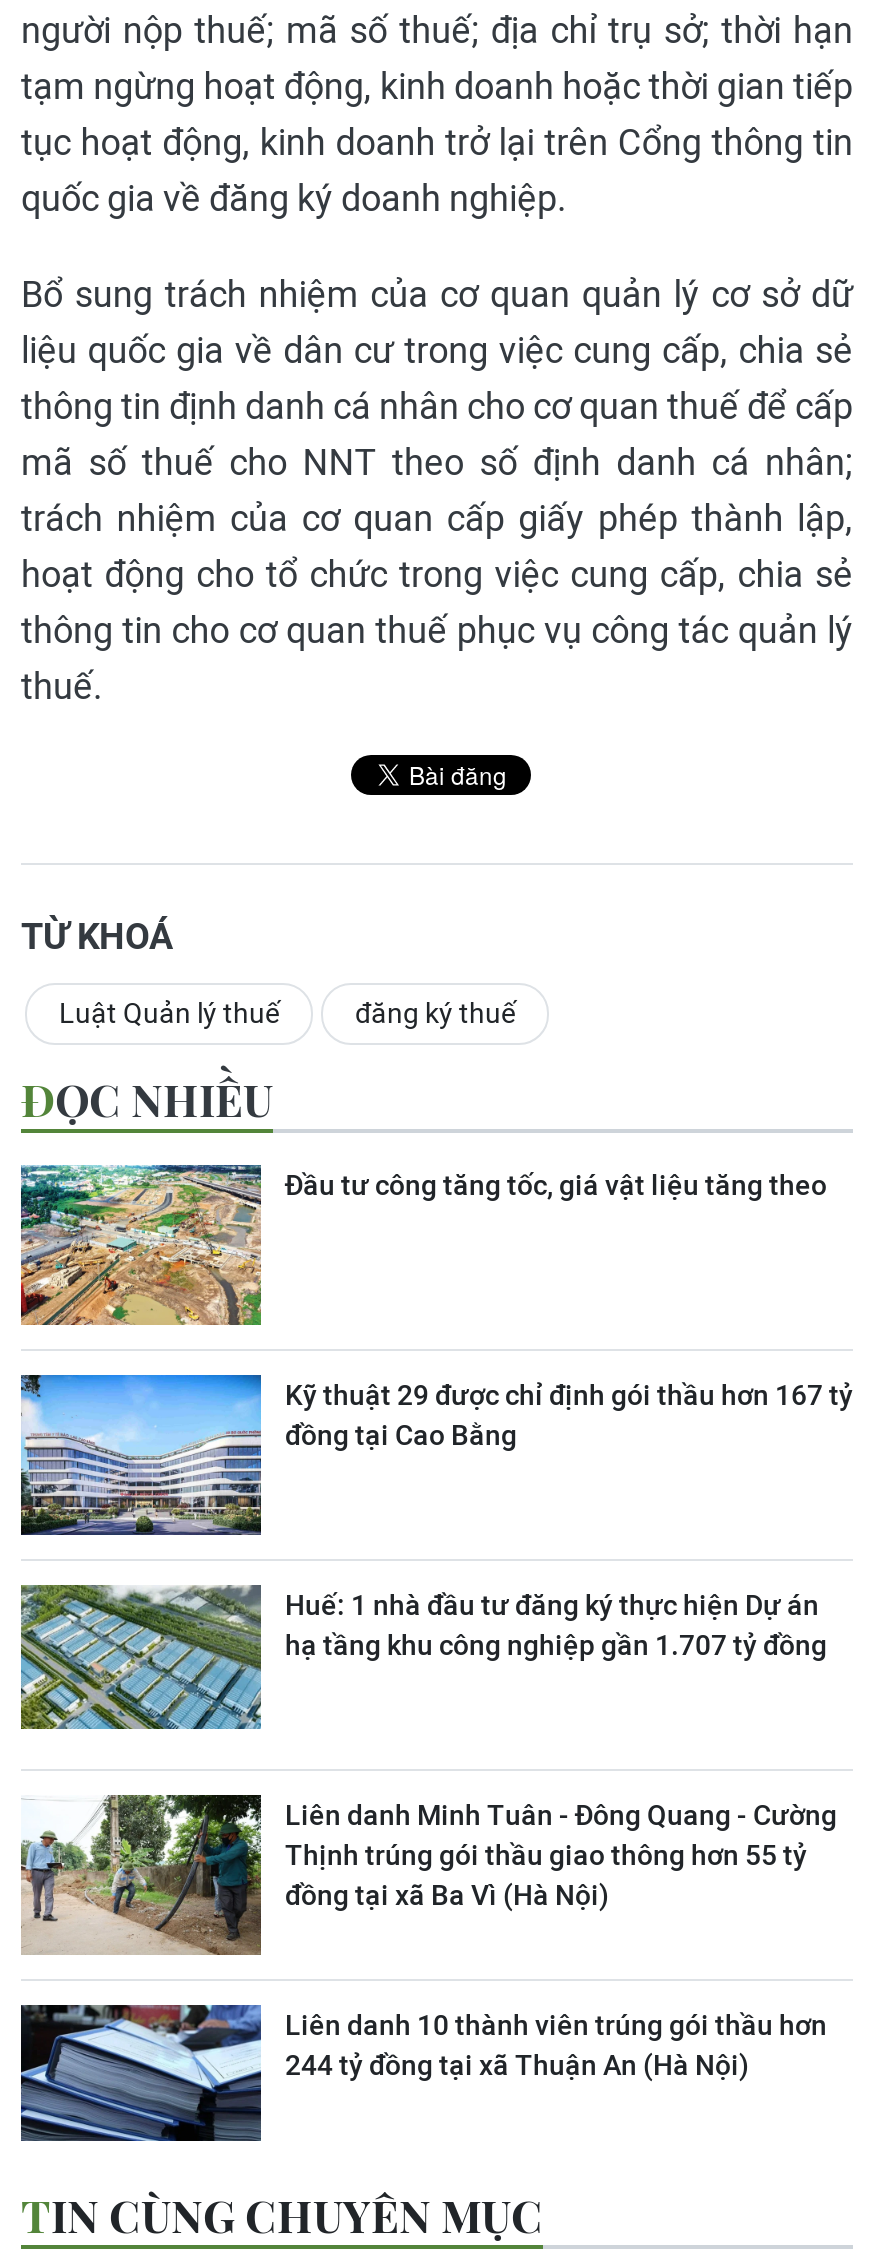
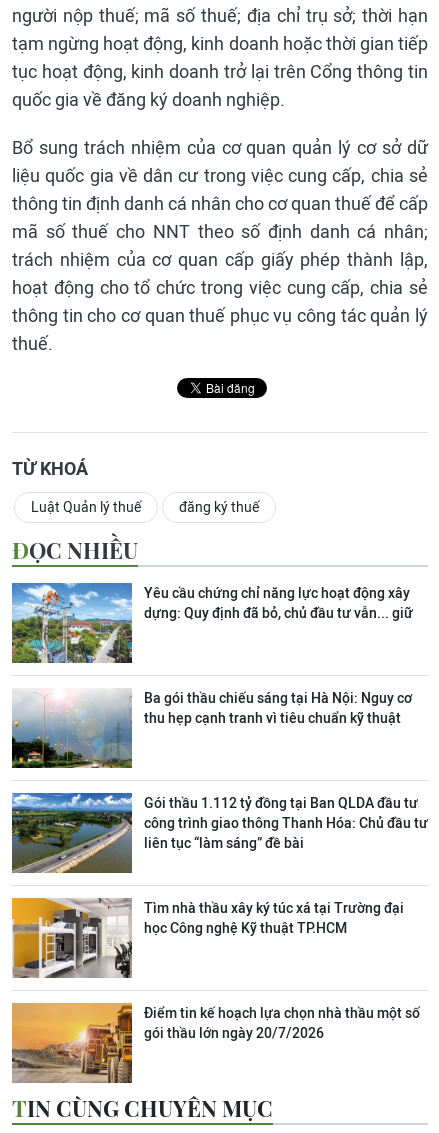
- [image]
- Đầu tư công tăng tốc, giá vật liệu tăng theo
+ [image]
+ Yêu cầu chứng chỉ năng lực hoạt động xây
+ dựng: Quy định đã bỏ, chủ đầu tư vẫn... giữ

- [image]
- Kỹ thuật 29 được chỉ định gói thầu hơn 167 tỷ
- đồng tại Cao Bằng
+ [image]
+ Ba gói thầu chiếu sáng tại Hà Nội: Nguy cơ
+ thu hẹp cạnh tranh vì tiêu chuẩn kỹ thuật

- [image]
- Huế: 1 nhà đầu tư đăng ký thực hiện Dự án
- hạ tầng khu công nghiệp gần 1.707 tỷ đồng
+ [image]
+ Gói thầu 1.112 tỷ đồng tại Ban QLDA đầu tư
+ công trình giao thông Thanh Hóa: Chủ đầu tư
+ liên tục “làm sáng” đề bài

- [image]
- Liên danh Minh Tuân - Đông Quang - Cường
- Thịnh trúng gói thầu giao thông hơn 55 tỷ
- đồng tại xã Ba Vì (Hà Nội)
+ [image]
+ Tìm nhà thầu xây ký túc xá tại Trường đại
+ học Công nghệ Kỹ thuật TP.HCM

- [image]
- Liên danh 10 thành viên trúng gói thầu hơn
- 244 tỷ đồng tại xã Thuận An (Hà Nội)
+ [image]
+ Điểm tin kế hoạch lựa chọn nhà thầu một số
+ gói thầu lớn ngày 20/7/2026
